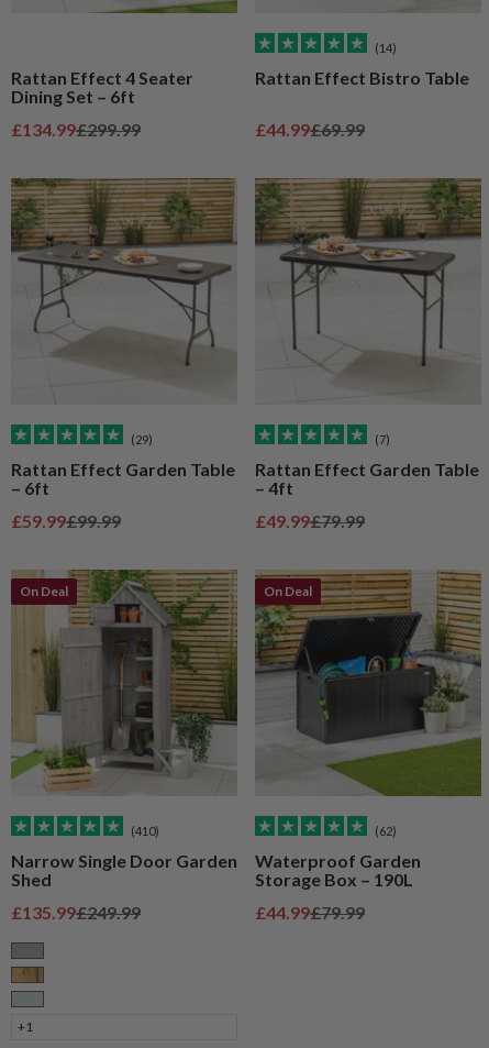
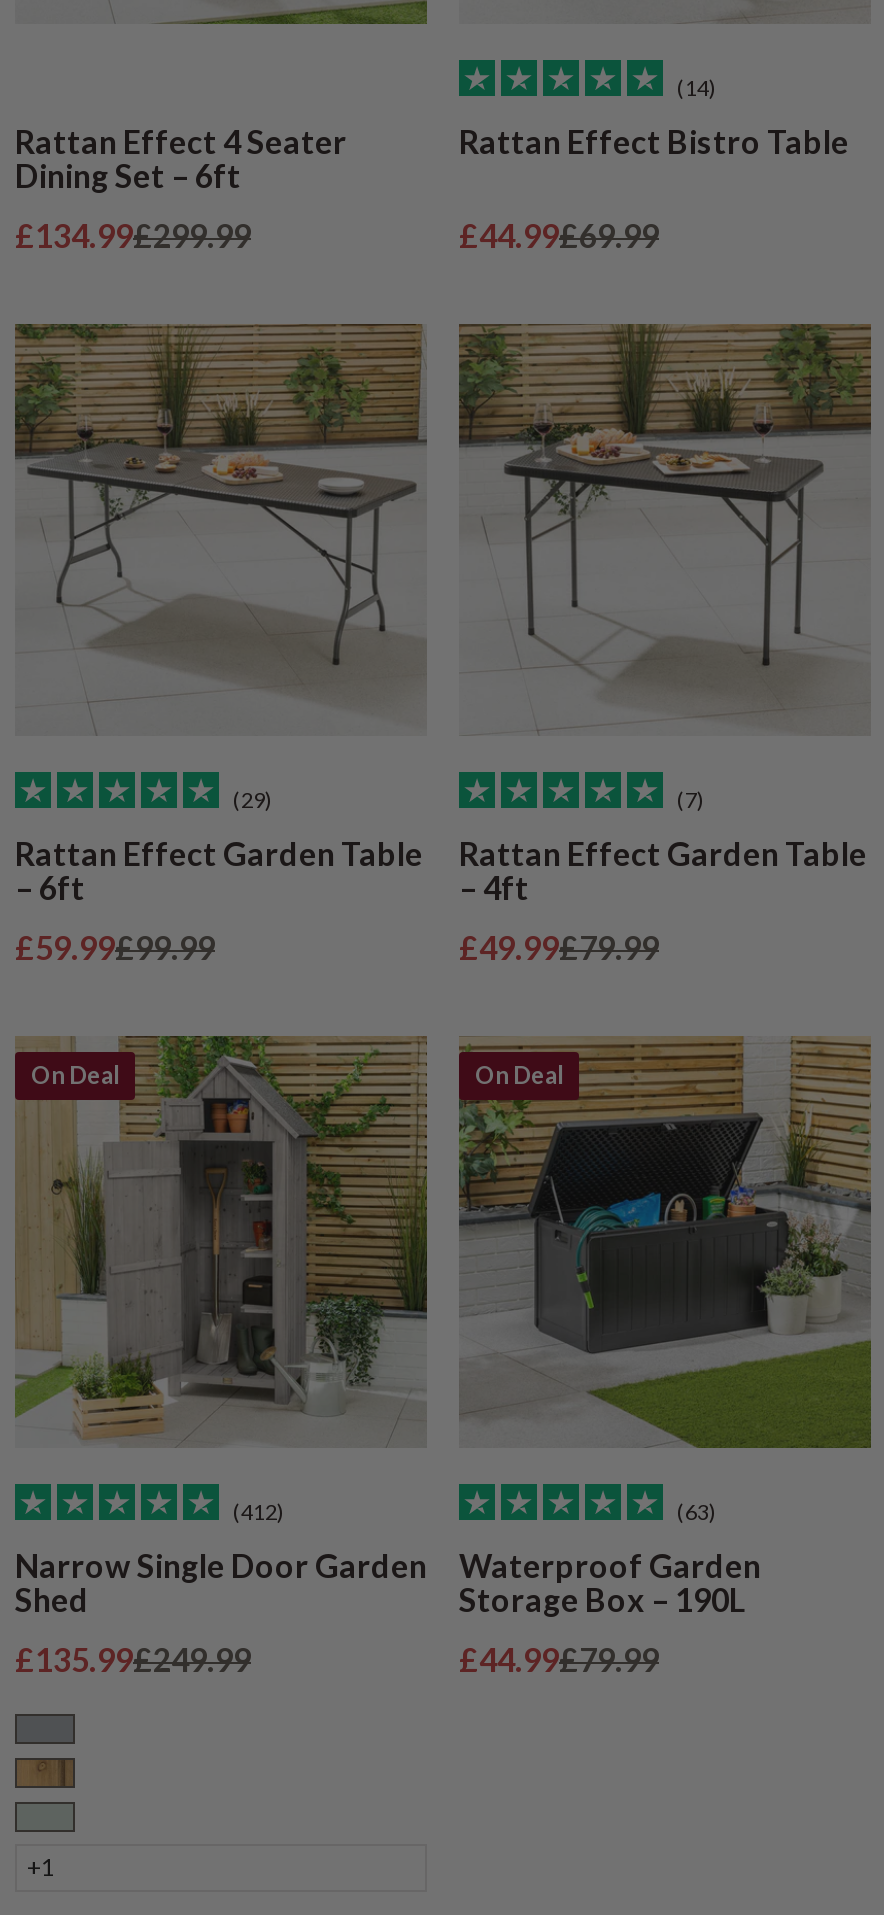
- (410)
+ (412)

- (62)
+ (63)
